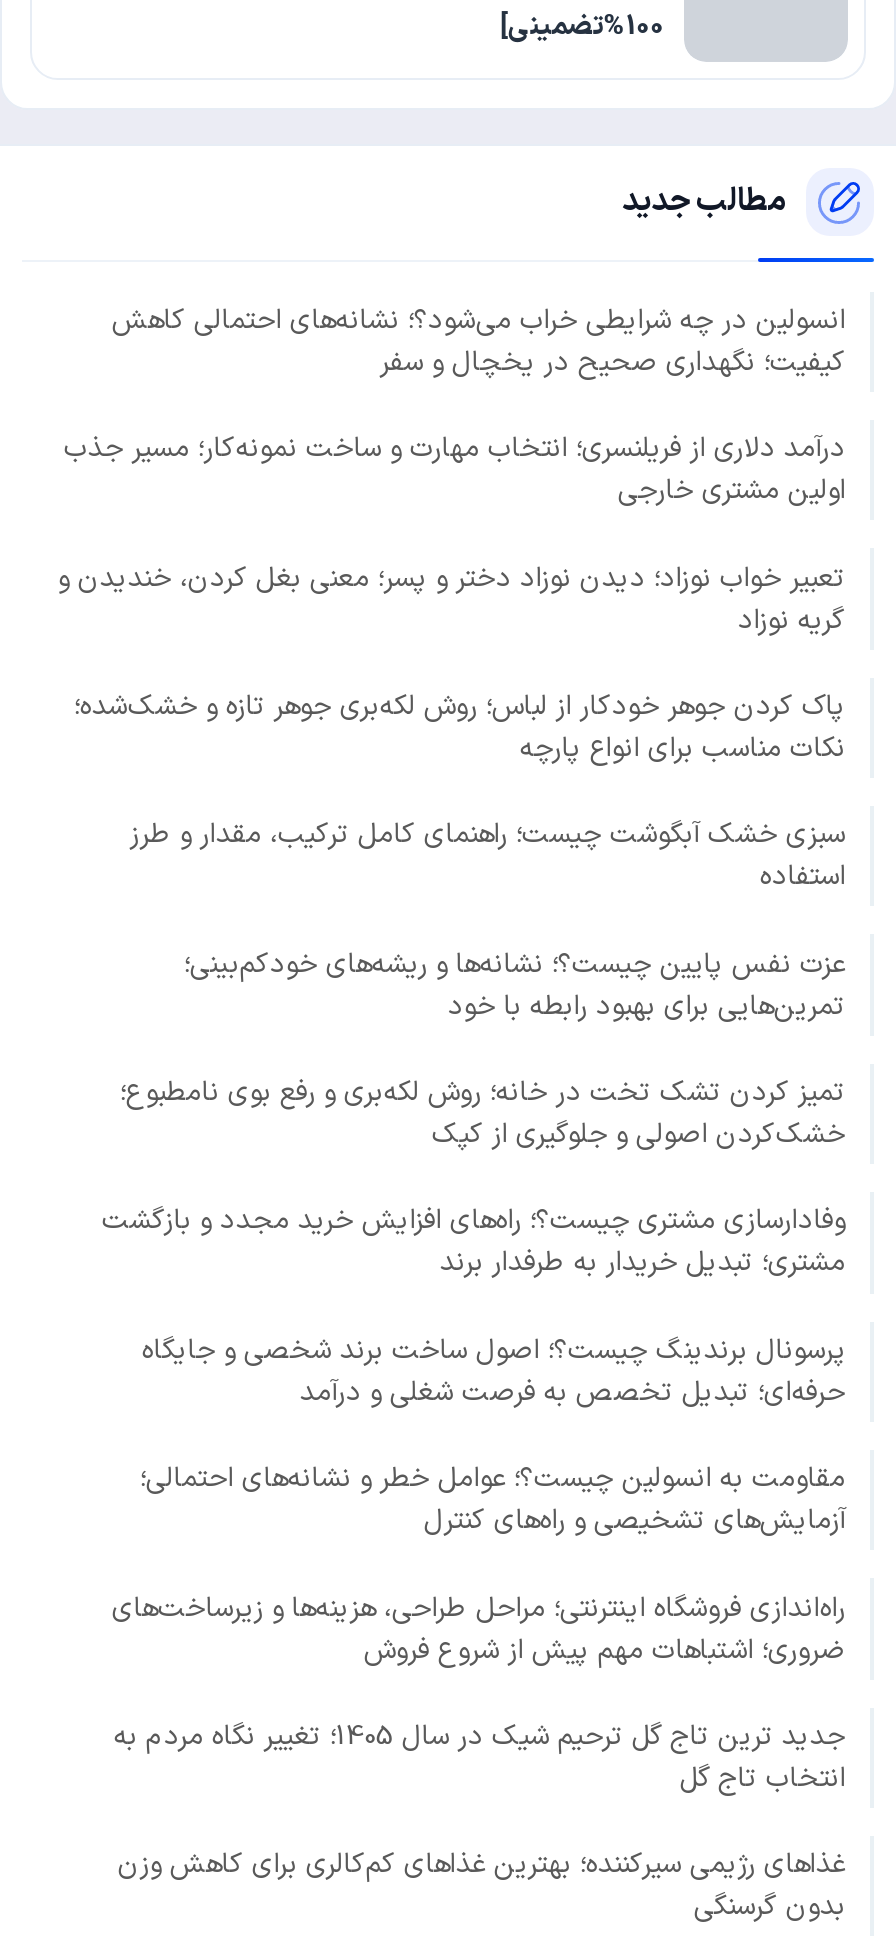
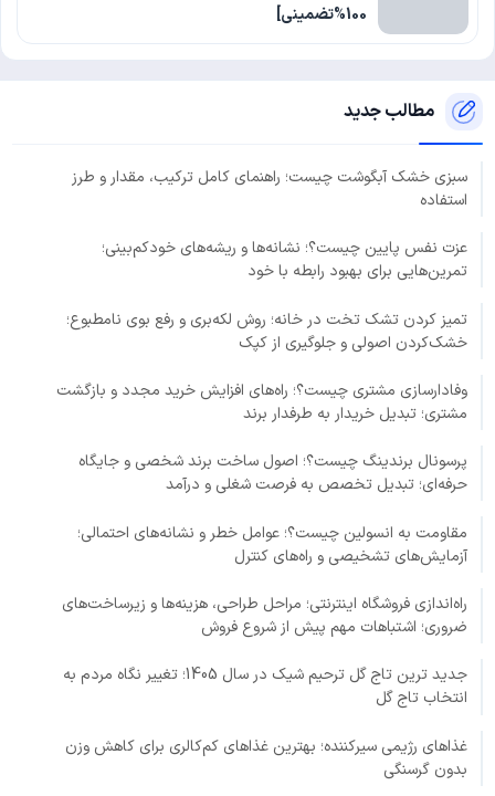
- انسولین در چه شرایطی خراب می‌شود؟؛ نشانه‌های احتمالی کاهش
- کیفیت؛ نگهداری صحیح در یخچال و سفر
- درآمد دلاری از فریلنسری؛ انتخاب مهارت و ساخت نمونه‌کار؛ مسیر جذب
- اولین مشتری خارجی
- تعبیر خواب نوزاد؛ دیدن نوزاد دختر و پسر؛ معنی بغل کردن، خندیدن و
- گریه نوزاد
- پاک کردن جوهر خودکار از لباس؛ روش لکه‌بری جوهر تازه و خشک‌شده؛
- نکات مناسب برای انواع پارچه
